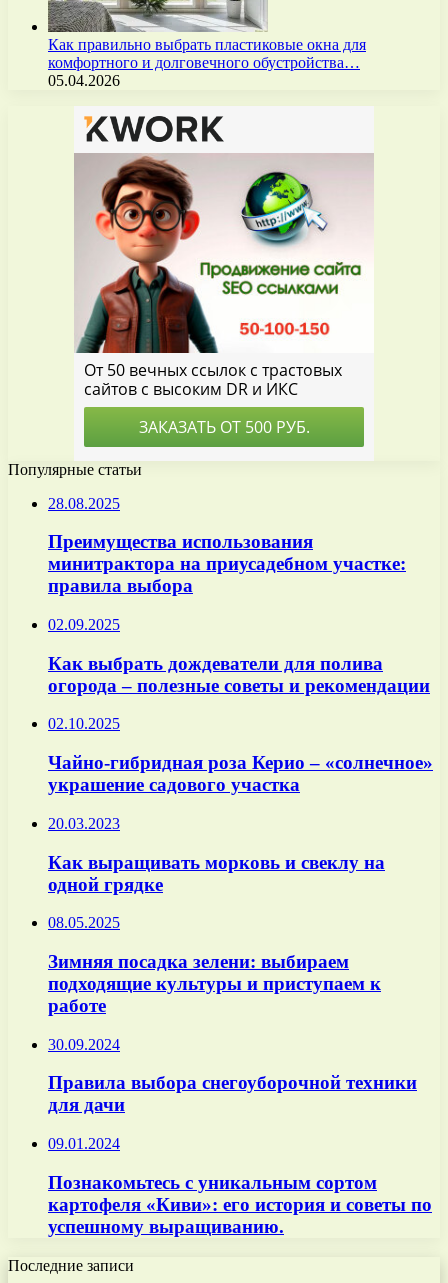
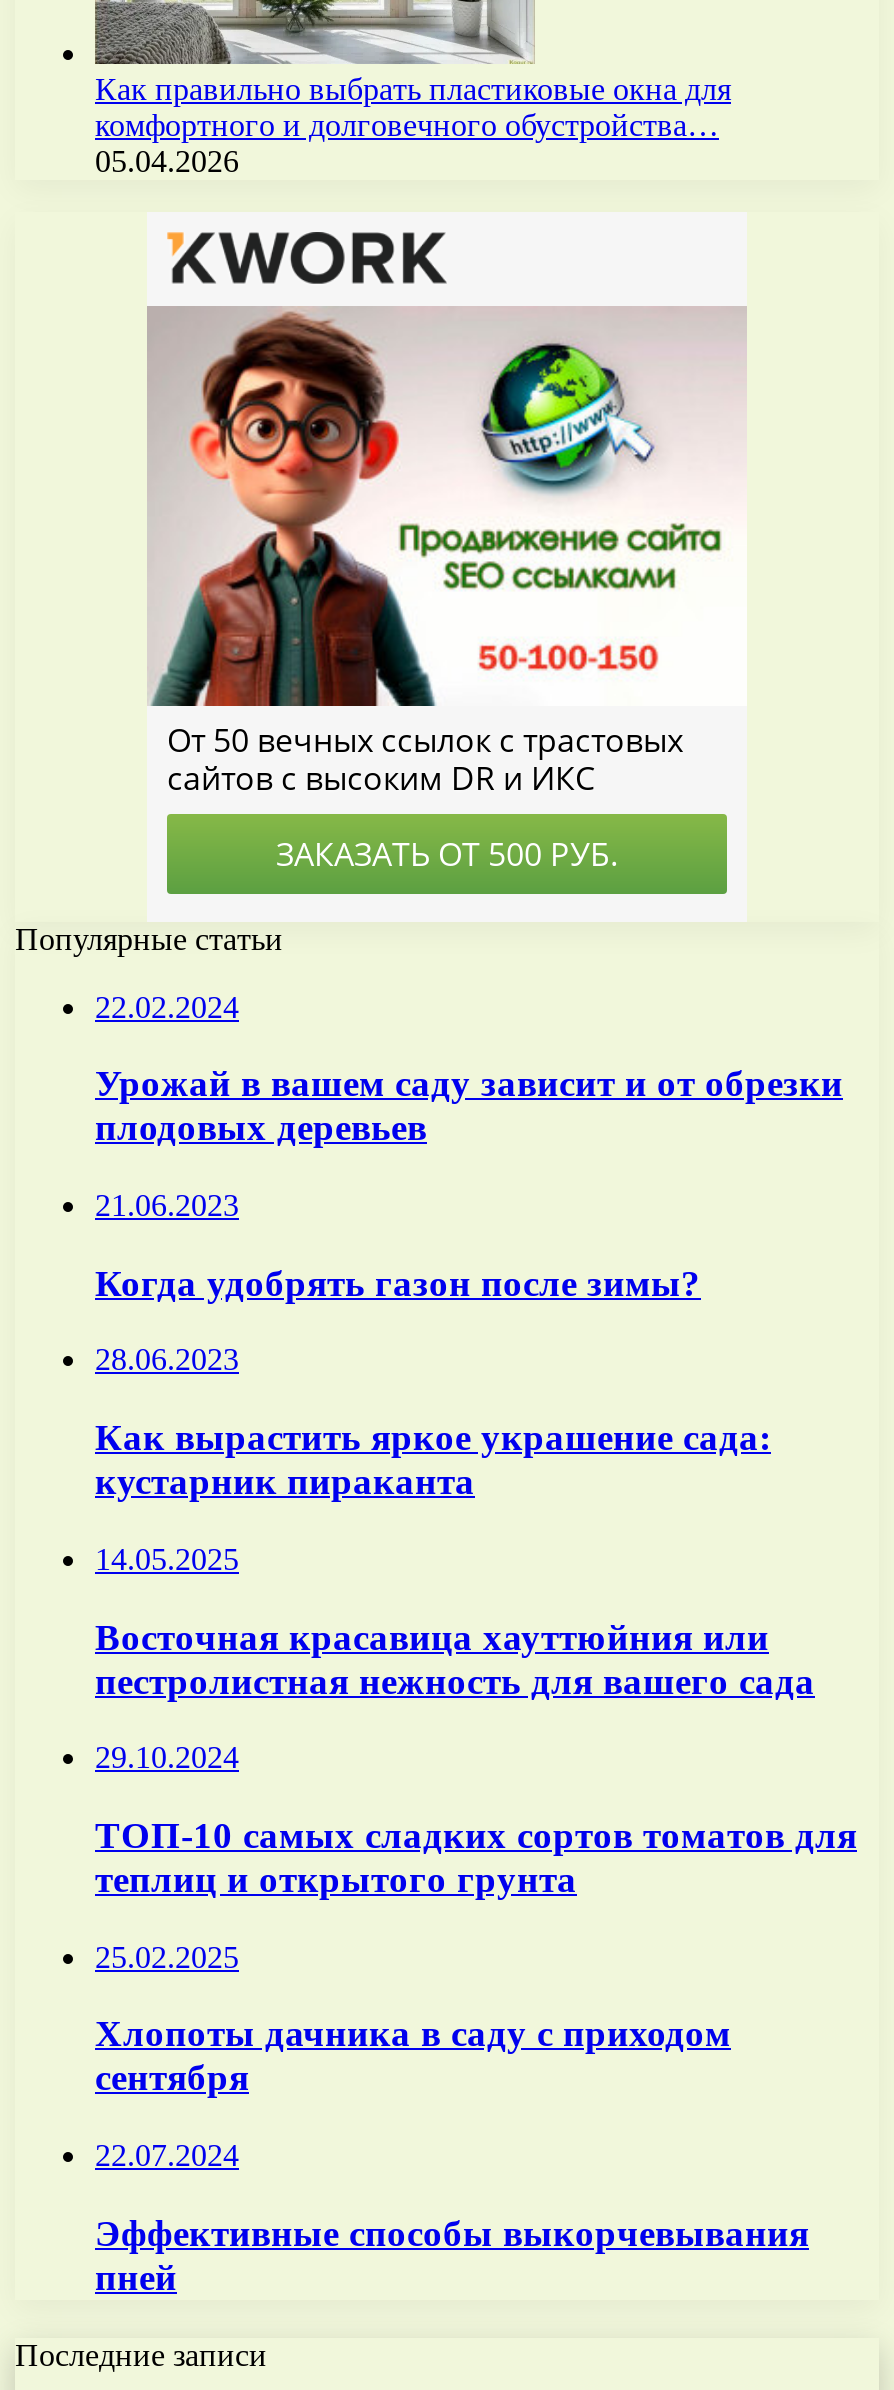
- 28.08.2025
+ 22.02.2024

- Преимущества использования
- минитрактора на приусадебном участке:
- правила выбора
+ Урожай в вашем саду зависит и от обрезки
+ плодовых деревьев

- 02.09.2025
+ 21.06.2023

- Как выбрать дождеватели для полива
- огорода – полезные советы и рекомендации
+ Когда удобрять газон после зимы?

- 02.10.2025
+ 28.06.2023

- Чайно-гибридная роза Керио – «солнечное»
- украшение садового участка
+ Как вырастить яркое украшение сада:
+ кустарник пираканта

- 20.03.2023
+ 14.05.2025

- Как выращивать морковь и свеклу на
- одной грядке
+ Восточная красавица хауттюйния или
+ пестролистная нежность для вашего сада

- 08.05.2025
+ 29.10.2024

- Зимняя посадка зелени: выбираем
- подходящие культуры и приступаем к
- работе
+ ТОП-10 самых сладких сортов томатов для
+ теплиц и открытого грунта

- 30.09.2024
+ 25.02.2025

- Правила выбора снегоуборочной техники
- для дачи
+ Хлопоты дачника в саду с приходом
+ сентября

- 09.01.2024
+ 22.07.2024

- Познакомьтесь с уникальным сортом
- картофеля «Киви»: его история и советы по
- успешному выращиванию.
+ Эффективные способы выкорчевывания
+ пней
